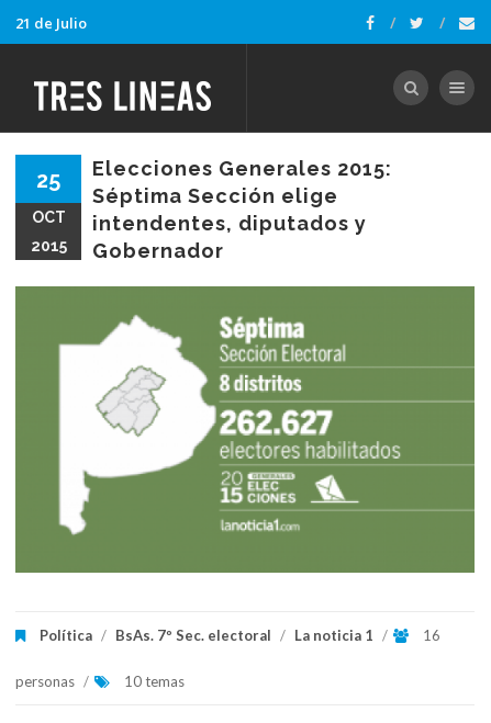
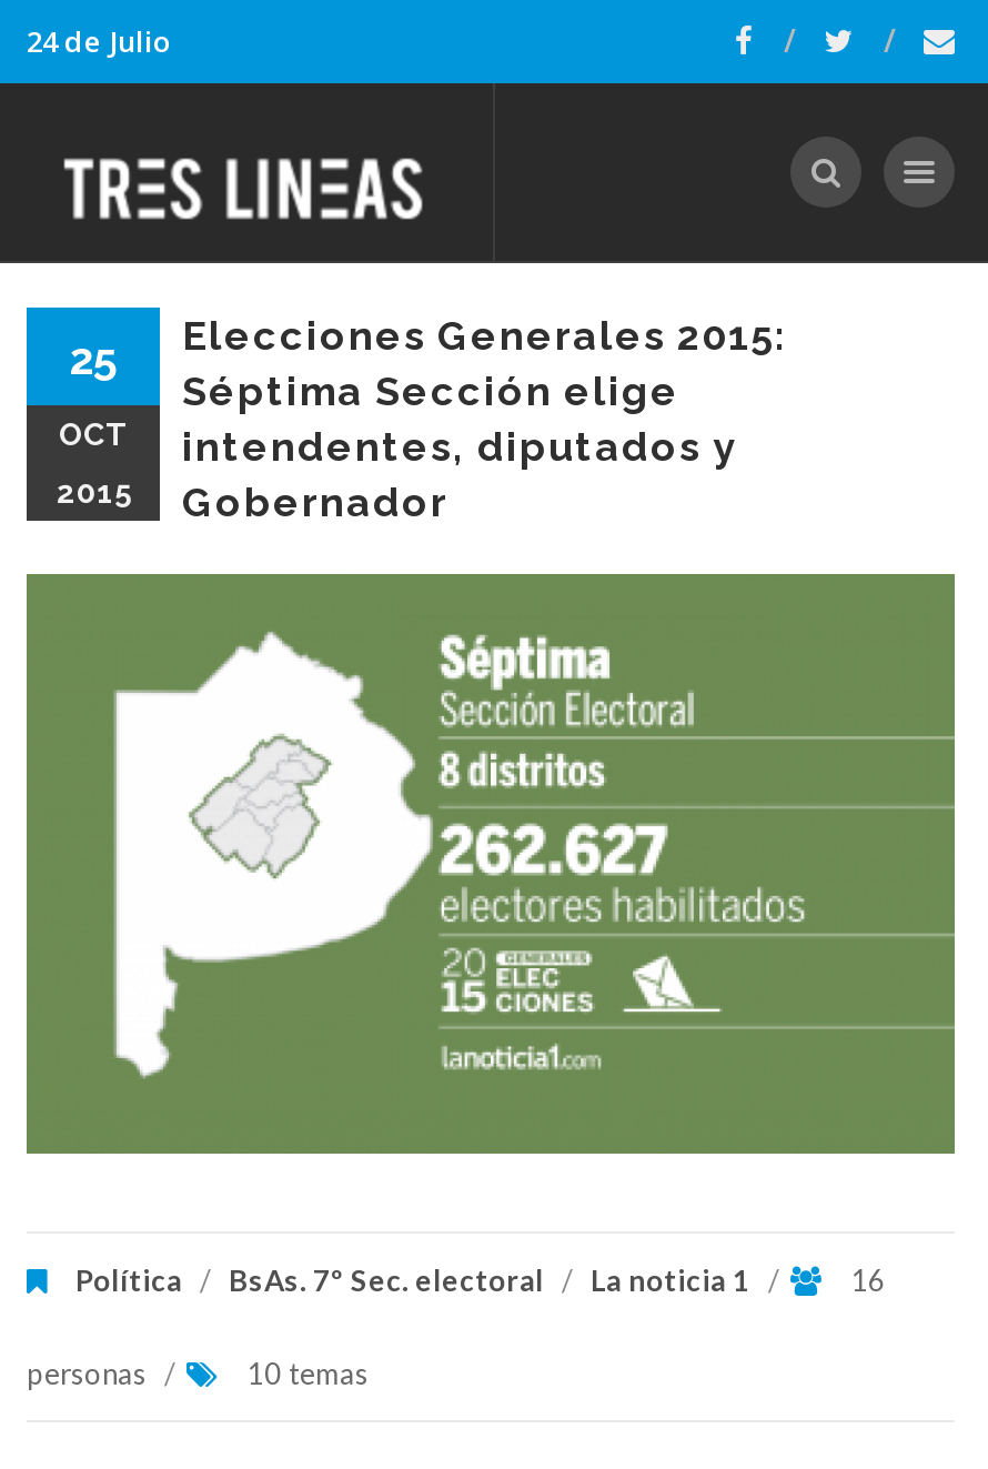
- 21 de Julio
+ 24 de Julio
